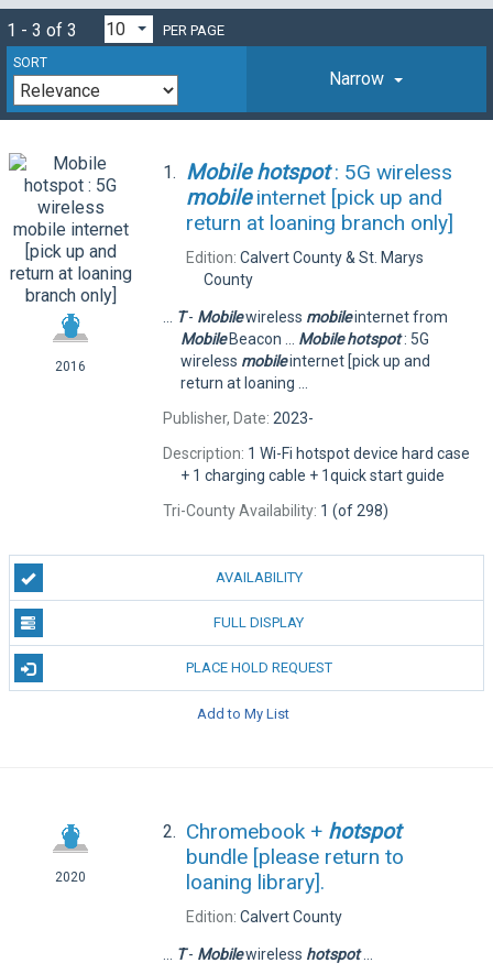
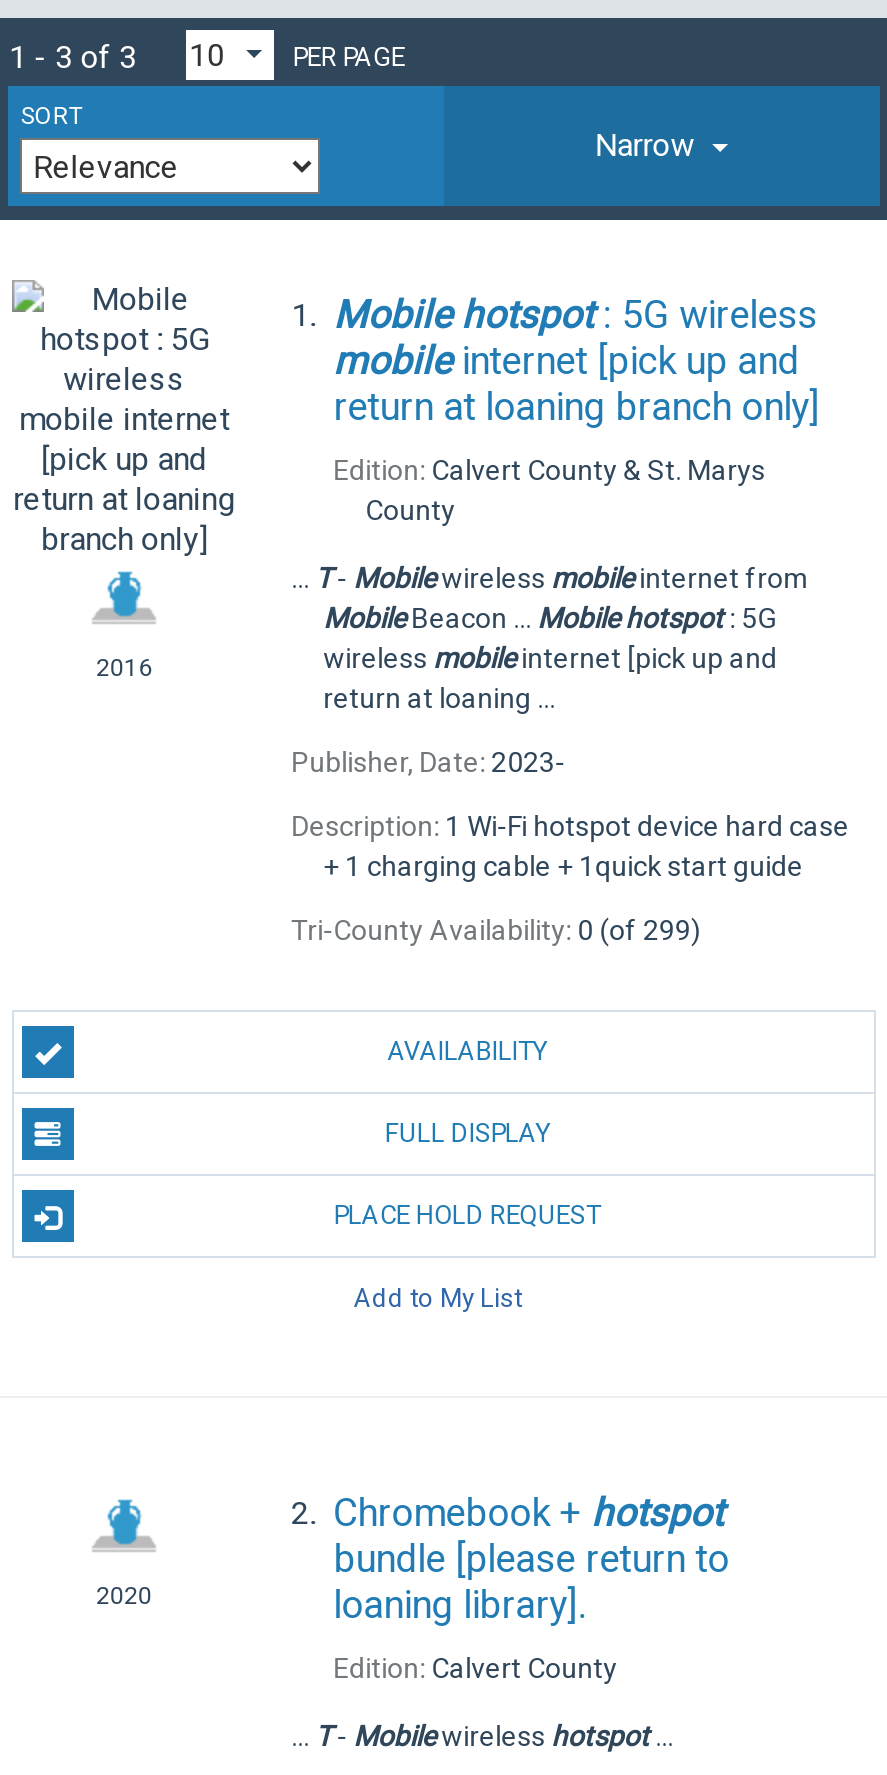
- Tri-County Availability: 1 (of 298)
+ Tri-County Availability: 0 (of 299)
